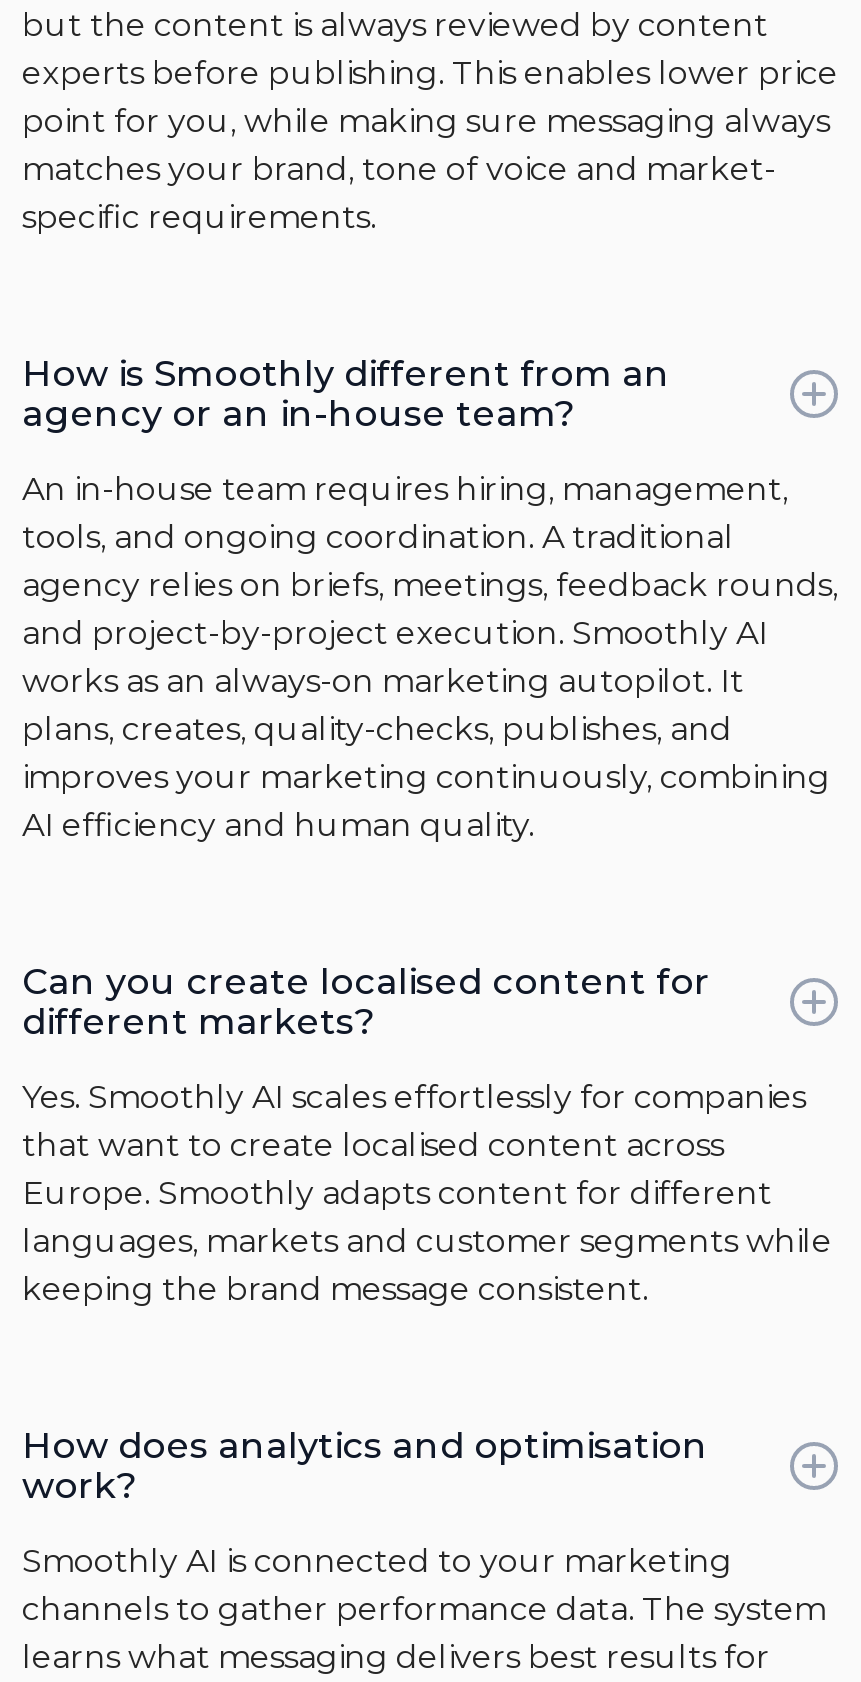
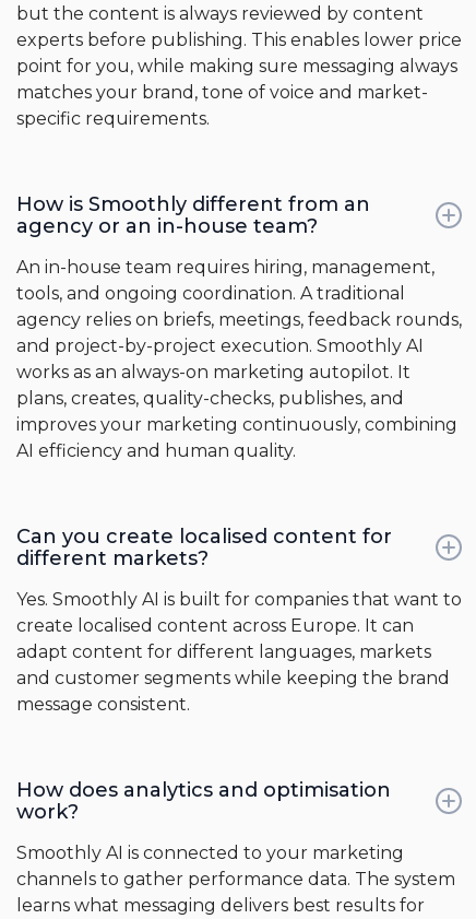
- Yes. Smoothly AI scales effortlessly for companies
- that want to create localised content across
- Europe. Smoothly adapts content for different
- languages, markets and customer segments while
- keeping the brand message consistent.
+ Yes. Smoothly AI is built for companies that want to
+ create localised content across Europe. It can
+ adapt content for different languages, markets
+ and customer segments while keeping the brand
+ message consistent.
